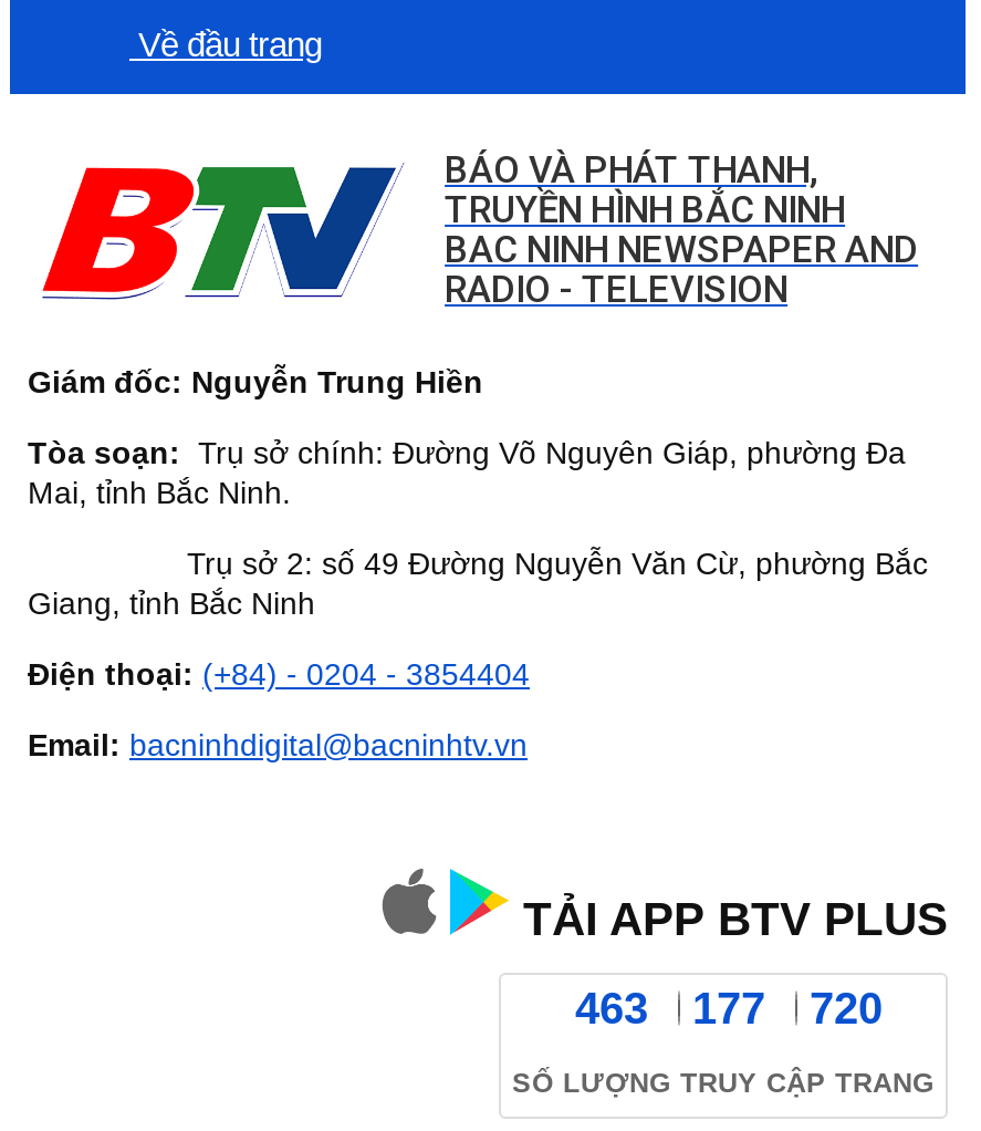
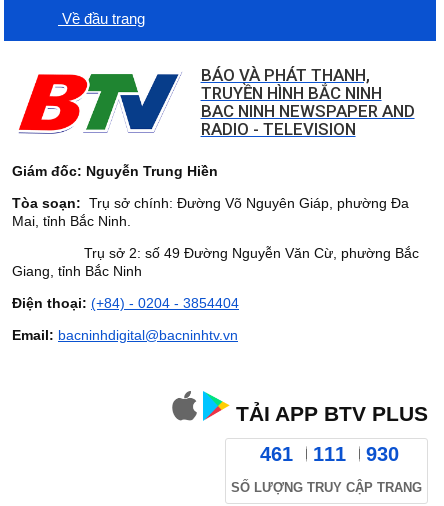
- 463
+ 461

- 177
+ 111

- 720
+ 930
